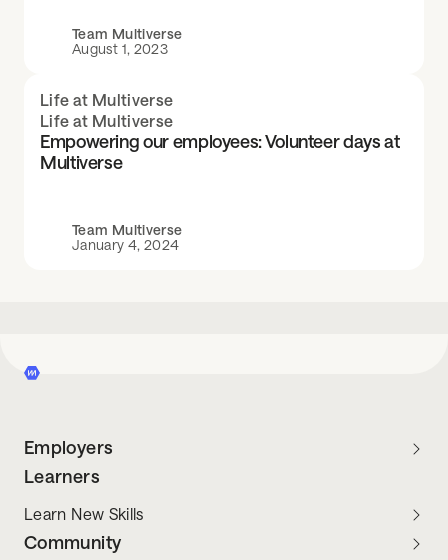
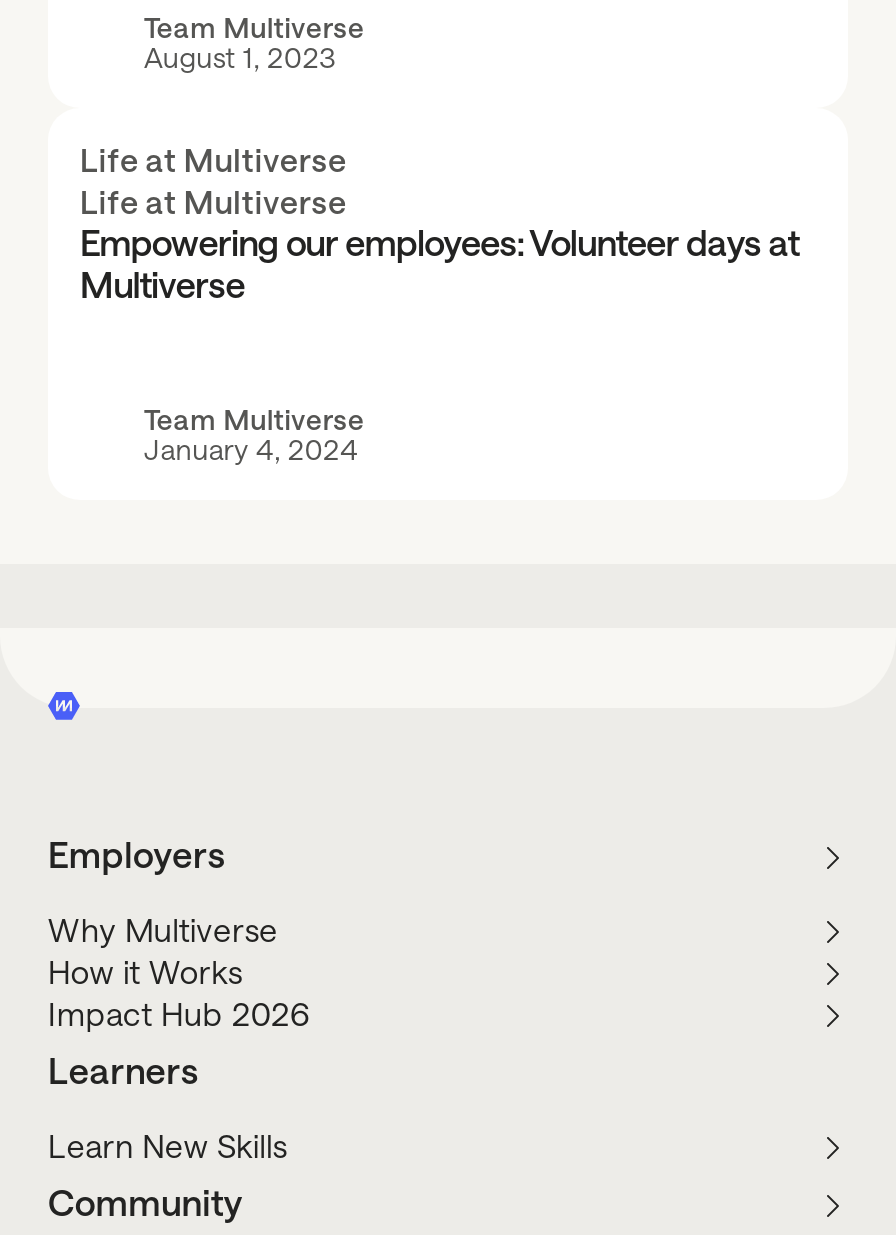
+ Why Multiverse
+ How it Works
+ Impact Hub 2026
